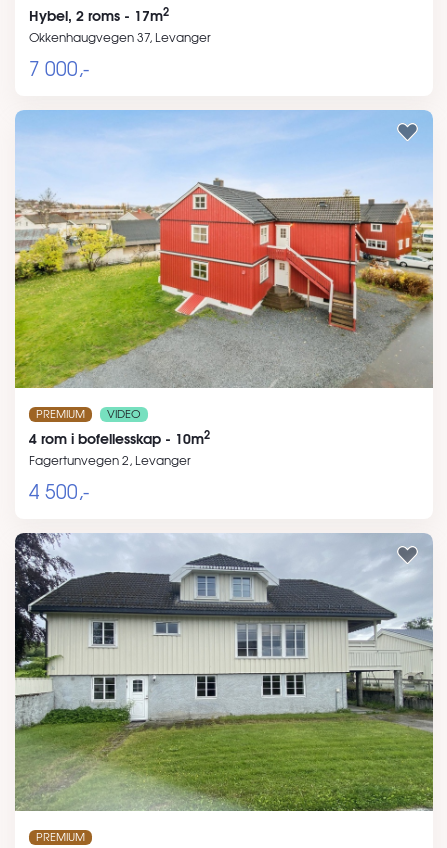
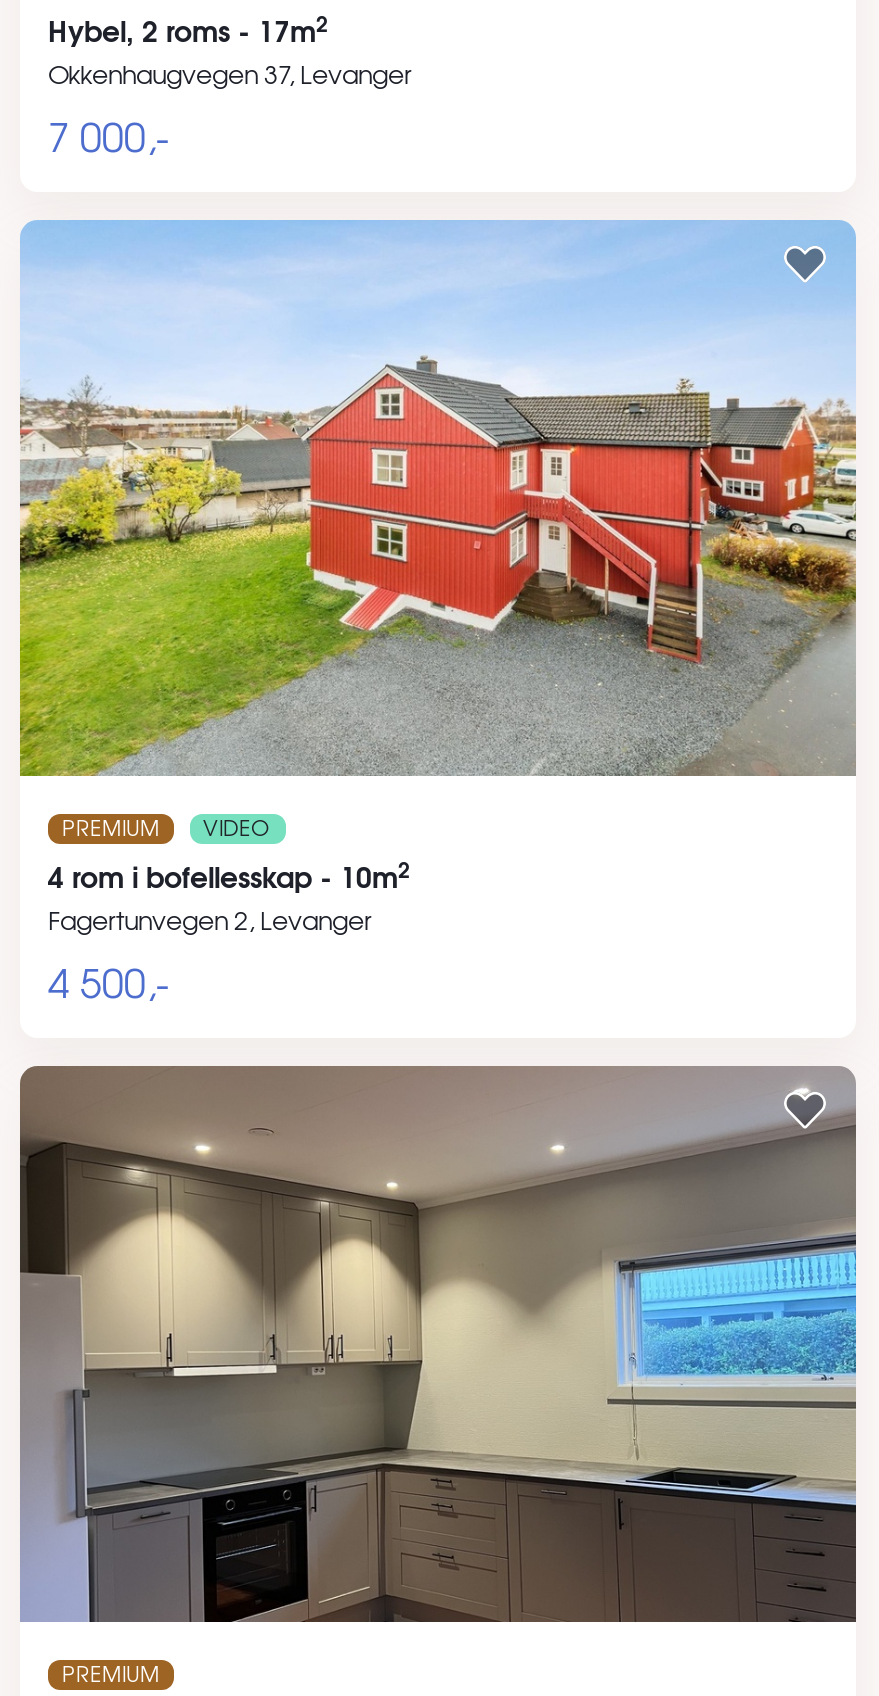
- [image]
+ [image]
